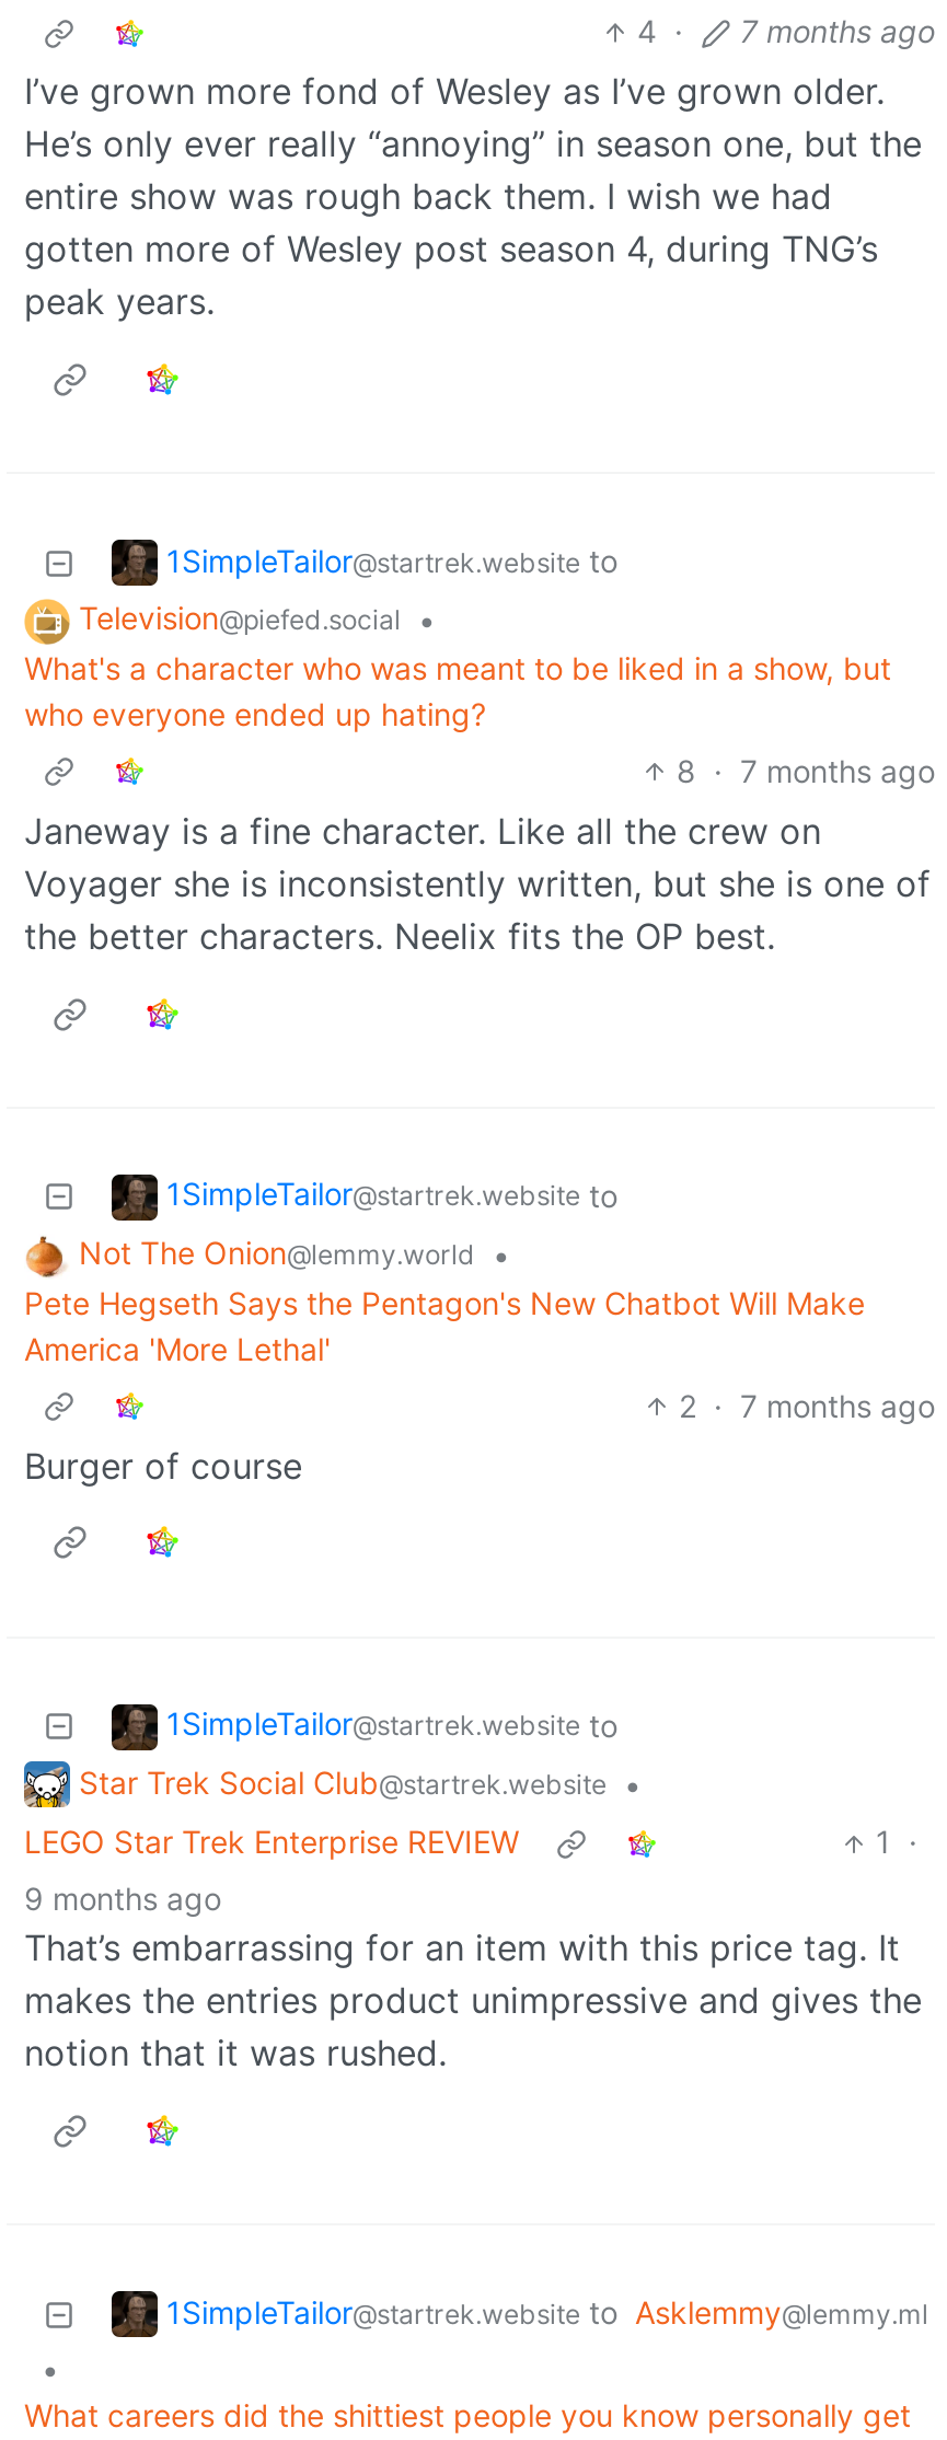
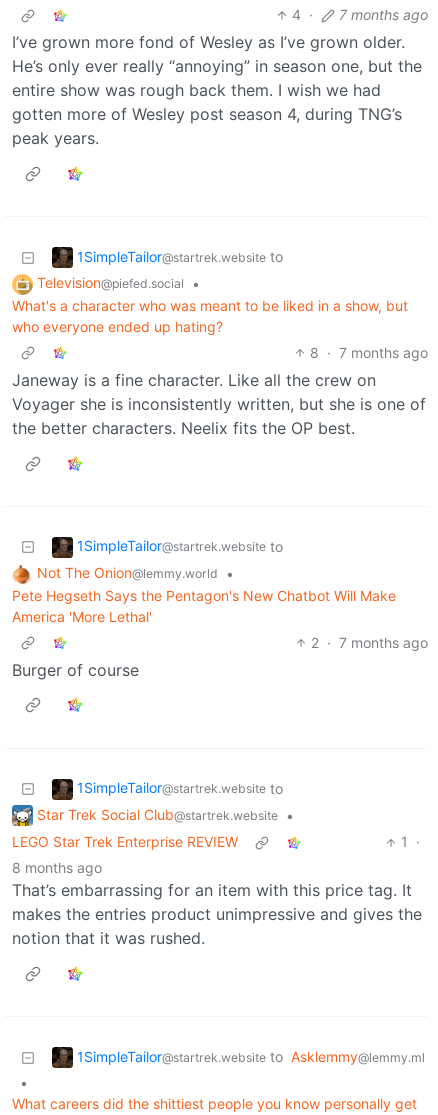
- 9 months ago
+ 8 months ago
